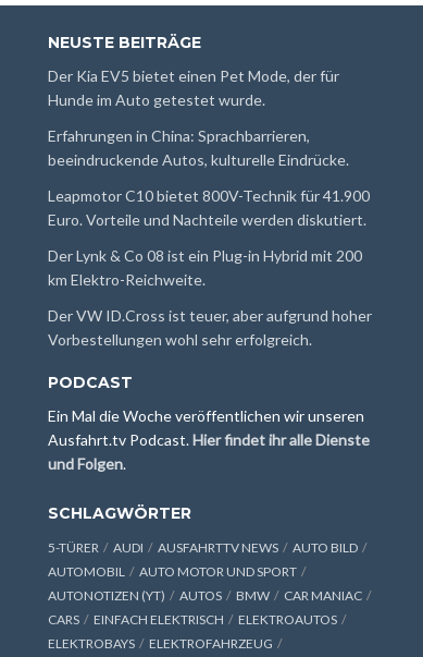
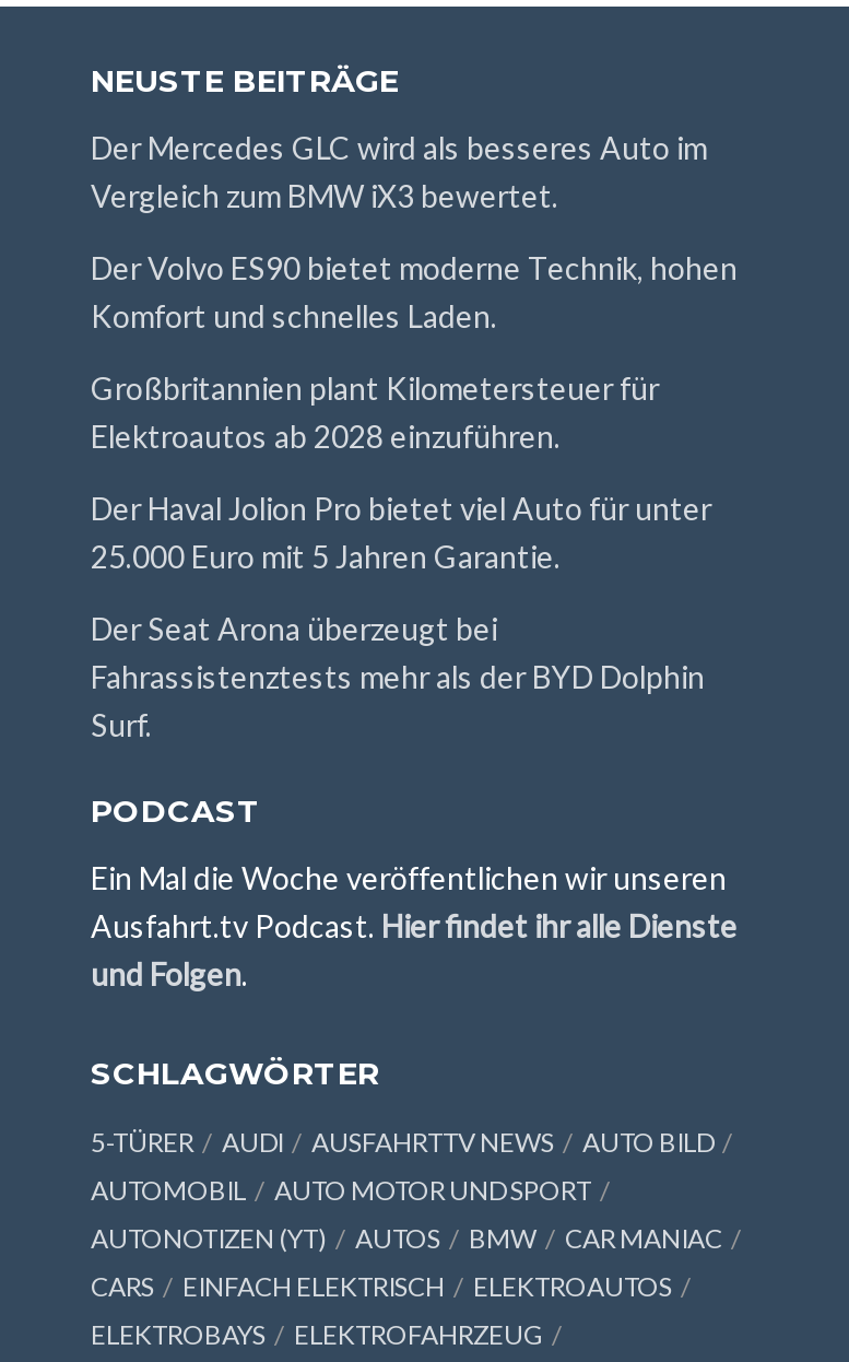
- Der Kia EV5 bietet einen Pet Mode, der für
- Hunde im Auto getestet wurde.
+ Der Mercedes GLC wird als besseres Auto im
+ Vergleich zum BMW iX3 bewertet.

- Erfahrungen in China: Sprachbarrieren,
- beeindruckende Autos, kulturelle Eindrücke.
+ Der Volvo ES90 bietet moderne Technik, hohen
+ Komfort und schnelles Laden.

- Leapmotor C10 bietet 800V-Technik für 41.900
- Euro. Vorteile und Nachteile werden diskutiert.
+ Großbritannien plant Kilometersteuer für
+ Elektroautos ab 2028 einzuführen.

- Der Lynk & Co 08 ist ein Plug-in Hybrid mit 200
- km Elektro-Reichweite.
+ Der Haval Jolion Pro bietet viel Auto für unter
+ 25.000 Euro mit 5 Jahren Garantie.

- Der VW ID.Cross ist teuer, aber aufgrund hoher
- Vorbestellungen wohl sehr erfolgreich.
+ Der Seat Arona überzeugt bei
+ Fahrassistenztests mehr als der BYD Dolphin
+ Surf.
